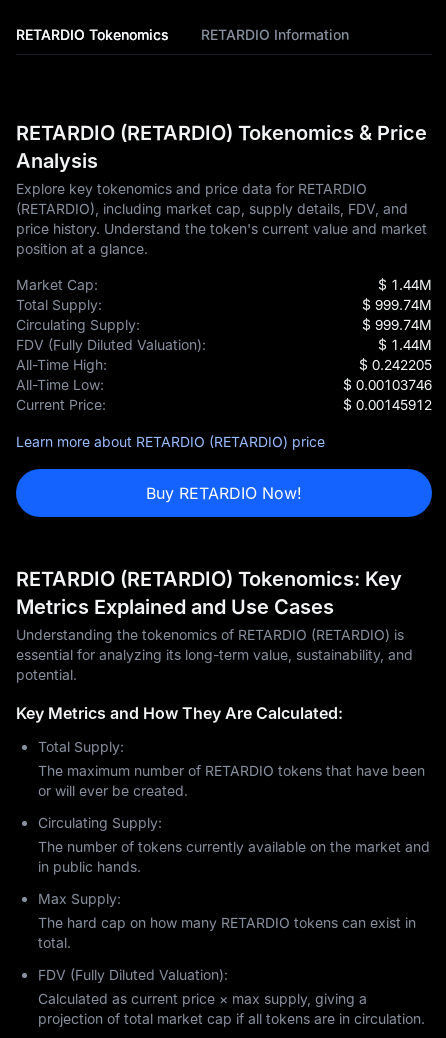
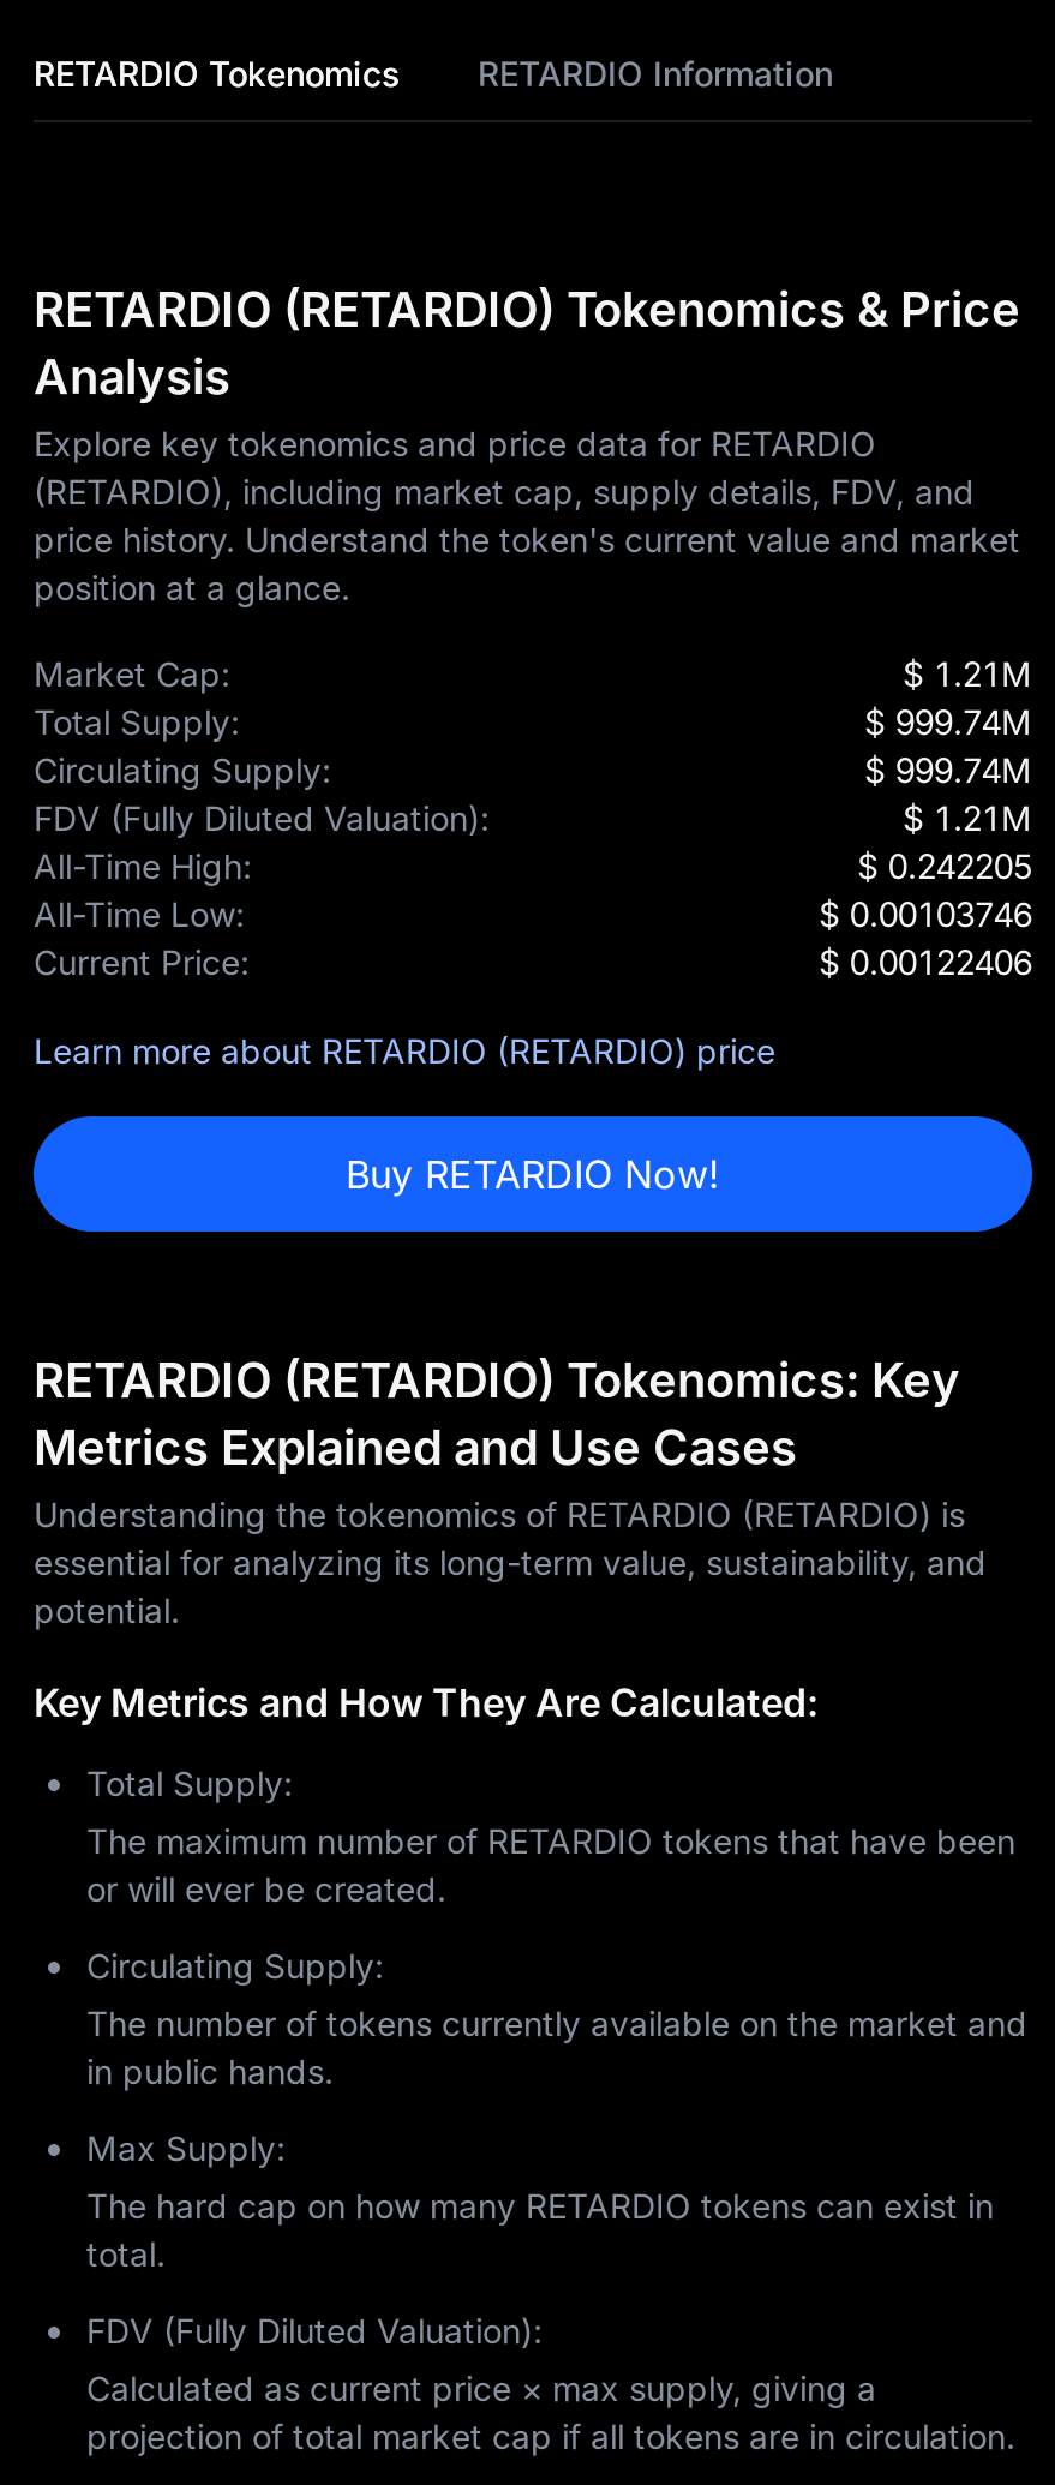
- $ 1.44M
+ $ 1.21M

- $ 1.44M
+ $ 1.21M

- $ 0.00145912
+ $ 0.00122406
